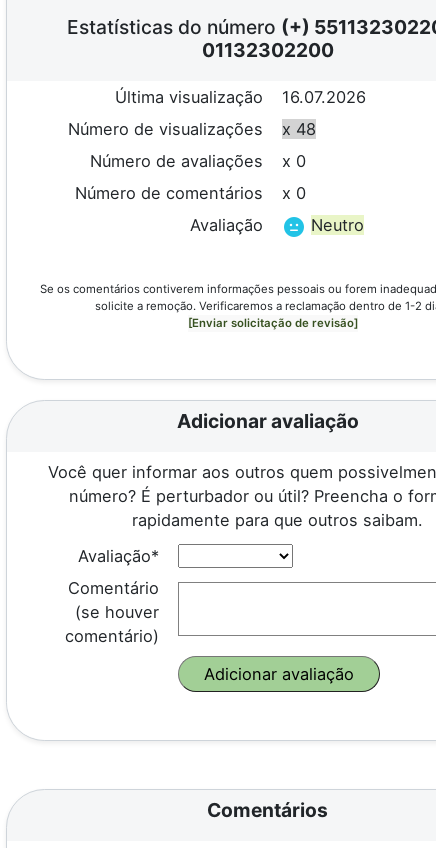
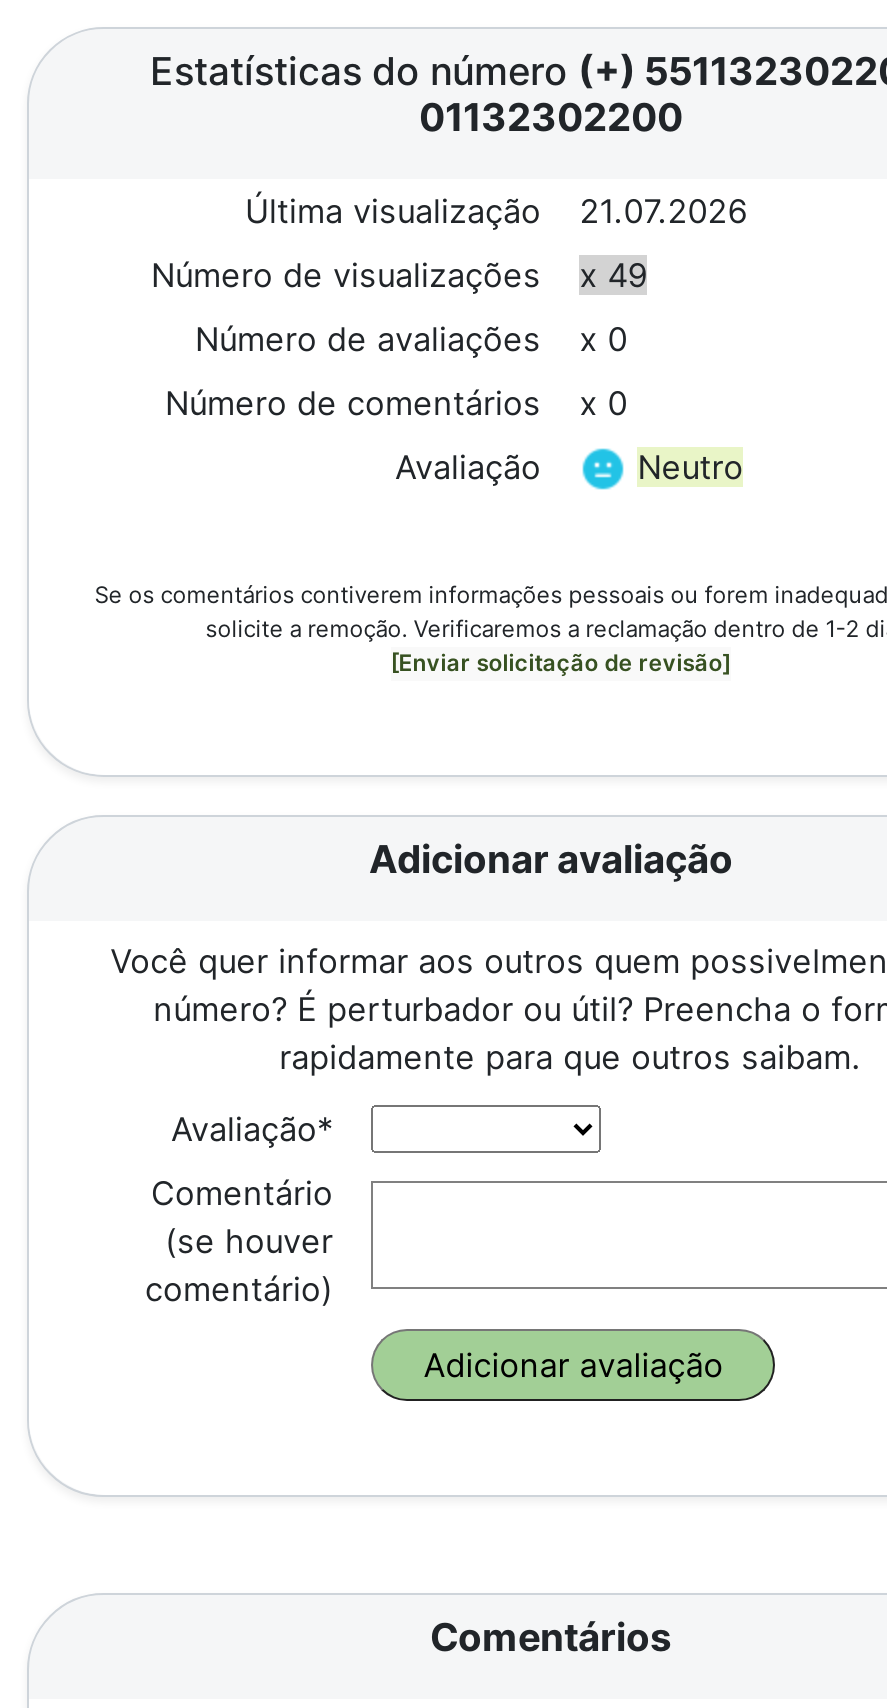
- Última visualização 16.07.2026
+ Última visualização 21.07.2026

- Número de visualizações x 48
+ Número de visualizações x 49
